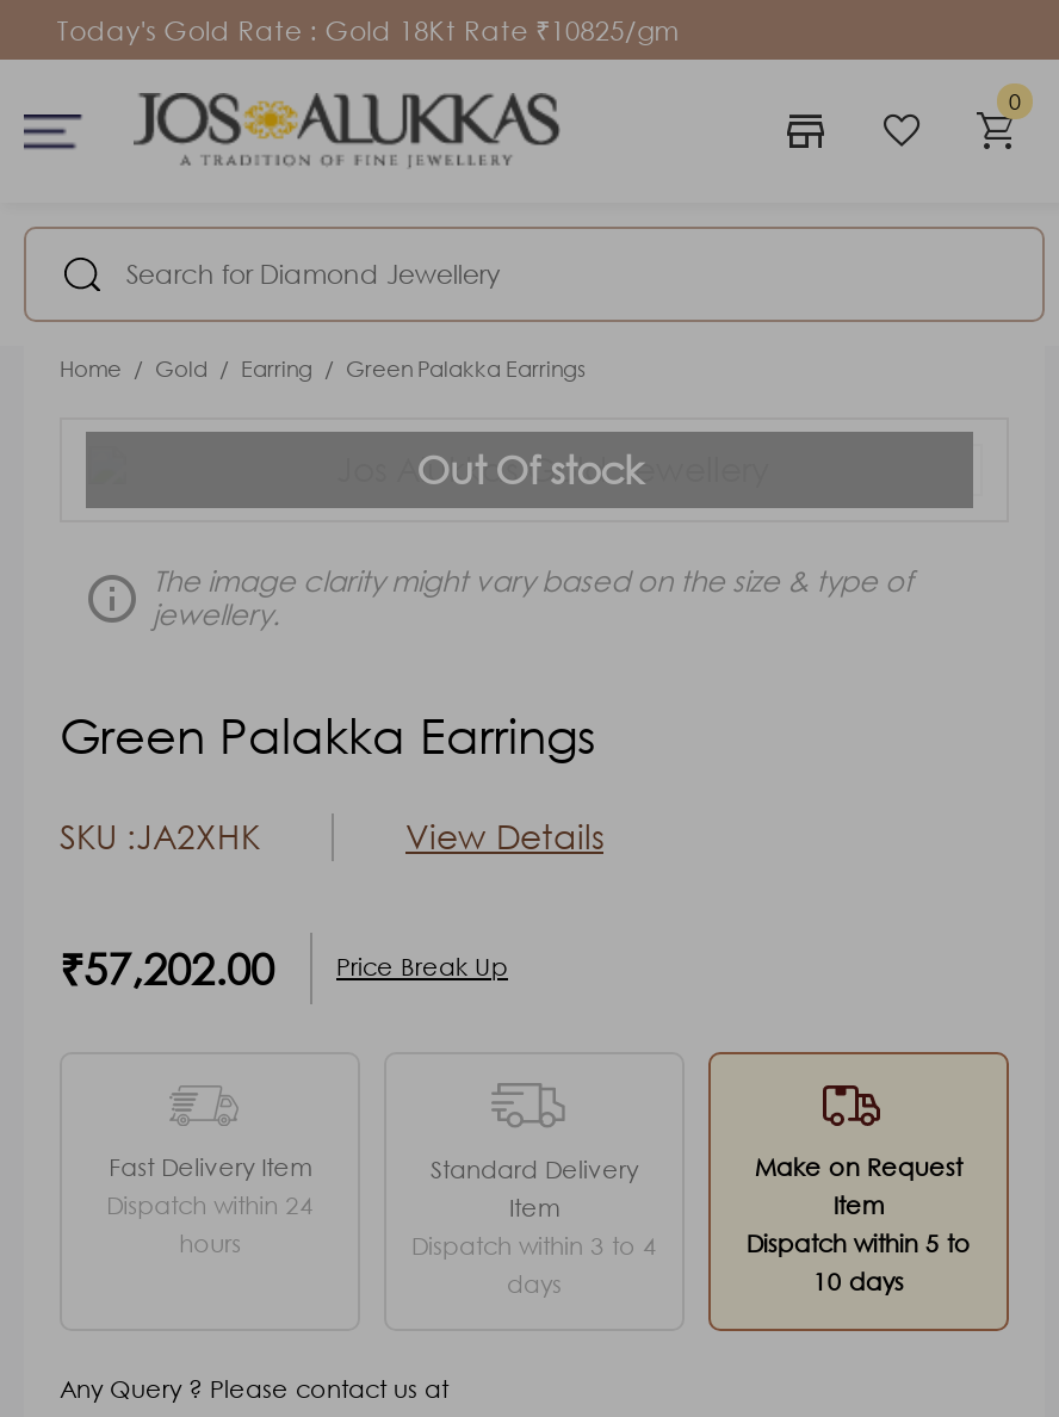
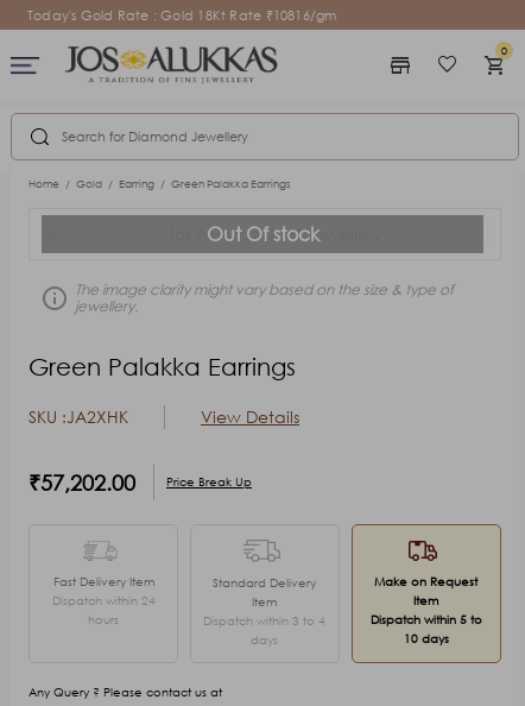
- Today's Gold Rate : Gold 18Kt Rate ₹10825/gm
+ Today's Gold Rate : Gold 18Kt Rate ₹10816/gm
